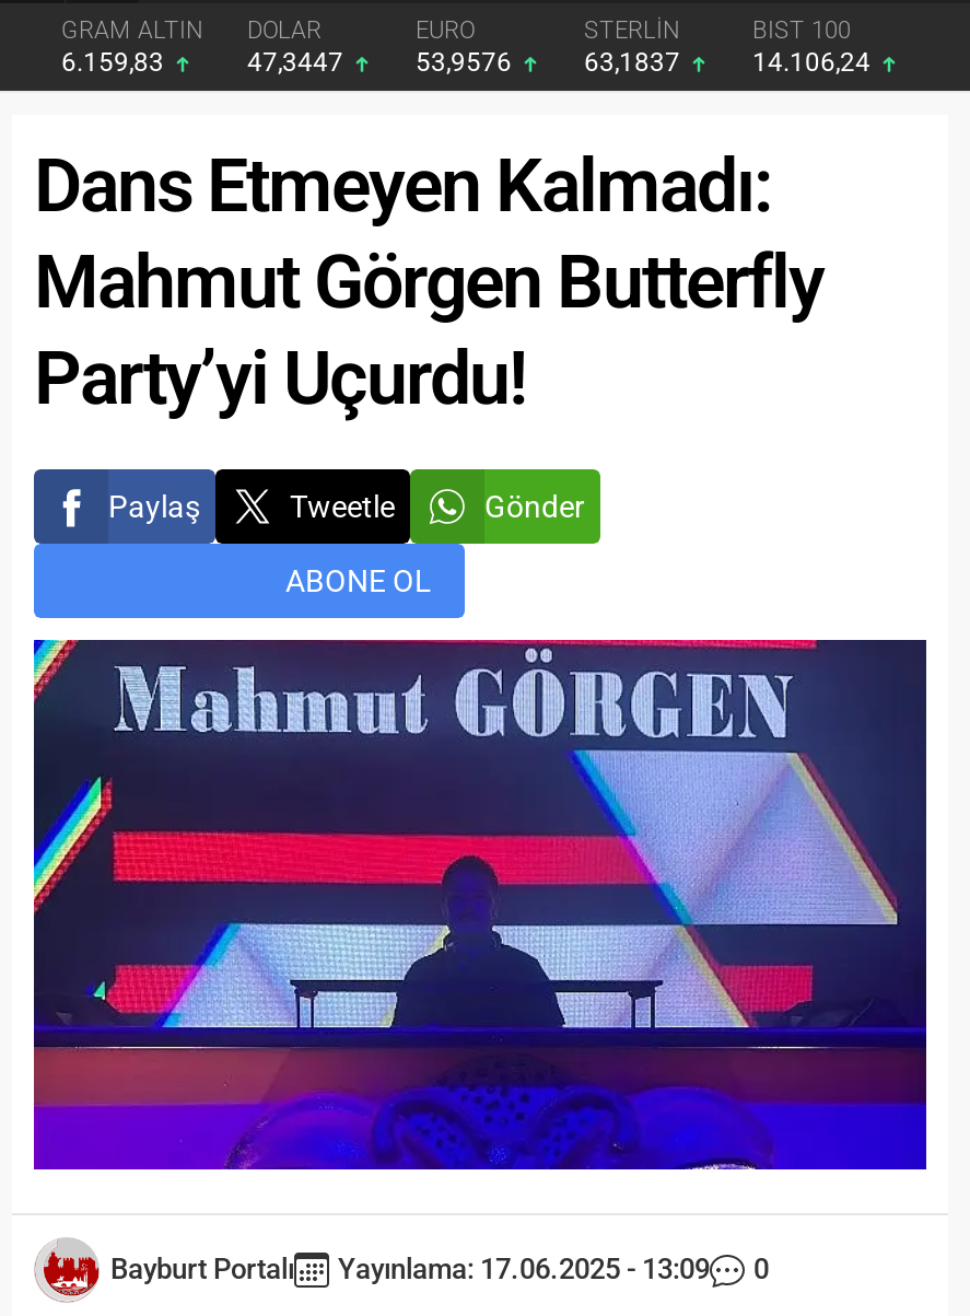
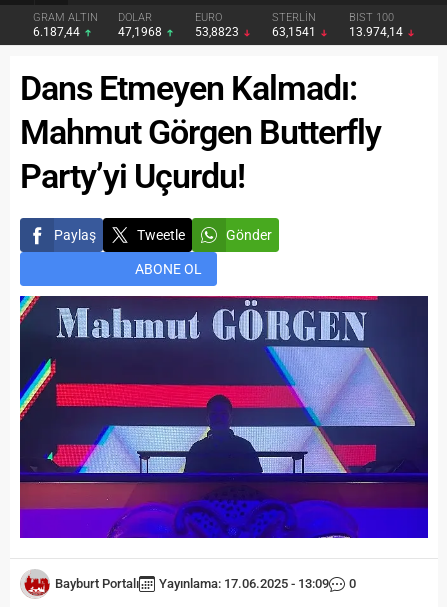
- 6.159,83
+ 6.187,44

- 47,3447
+ 47,1968

- 53,9576
+ 53,8823

- 63,1837
+ 63,1541

- 14.106,24
+ 13.974,14
